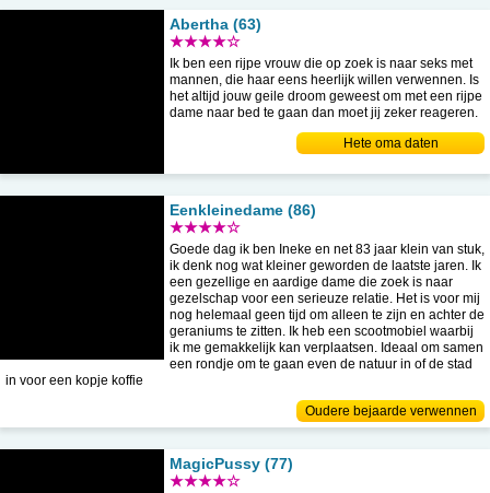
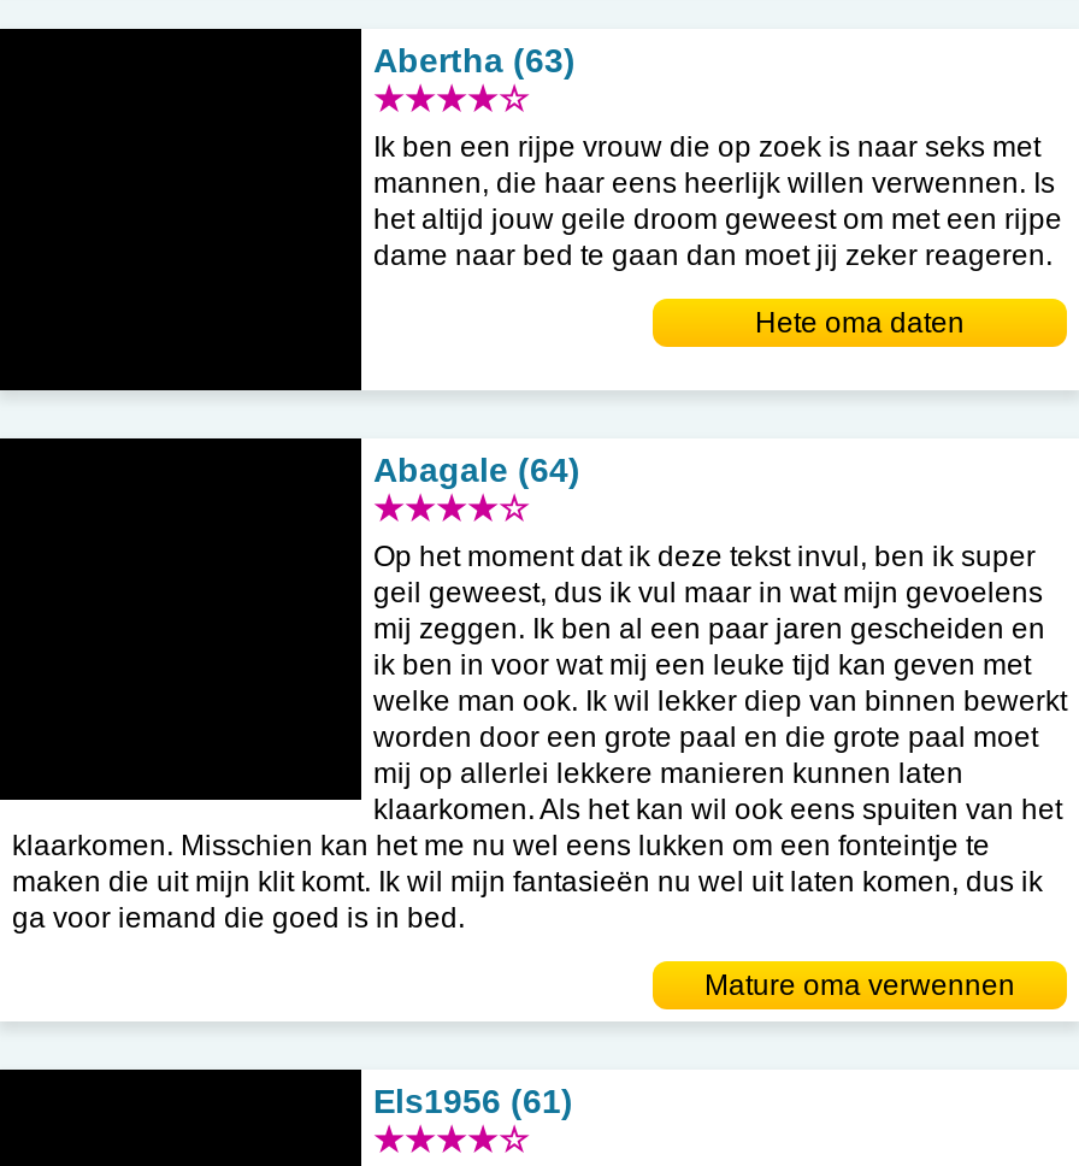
- Eenkleinedame (86)
+ Abagale (64)

- Goede dag ik ben Ineke en net 83 jaar klein van stuk,
- ik denk nog wat kleiner geworden de laatste jaren. Ik
- een gezellige en aardige dame die zoek is naar
- gezelschap voor een serieuze relatie. Het is voor mij
- nog helemaal geen tijd om alleen te zijn en achter de
- geraniums te zitten. Ik heb een scootmobiel waarbij
- ik me gemakkelijk kan verplaatsen. Ideaal om samen
- een rondje om te gaan even de natuur in of de stad
- in voor een kopje koffie
+ Op het moment dat ik deze tekst invul, ben ik super
+ geil geweest, dus ik vul maar in wat mijn gevoelens
+ mij zeggen. Ik ben al een paar jaren gescheiden en
+ ik ben in voor wat mij een leuke tijd kan geven met
+ welke man ook. Ik wil lekker diep van binnen bewerkt
+ worden door een grote paal en die grote paal moet
+ mij op allerlei lekkere manieren kunnen laten
+ klaarkomen. Als het kan wil ook eens spuiten van het
+ klaarkomen. Misschien kan het me nu wel eens lukken om een fonteintje te
+ maken die uit mijn klit komt. Ik wil mijn fantasieën nu wel uit laten komen, dus ik
+ ga voor iemand die goed is in bed.

- Oudere bejaarde verwennen
+ Mature oma verwennen

- MagicPussy (77)
+ Els1956 (61)
